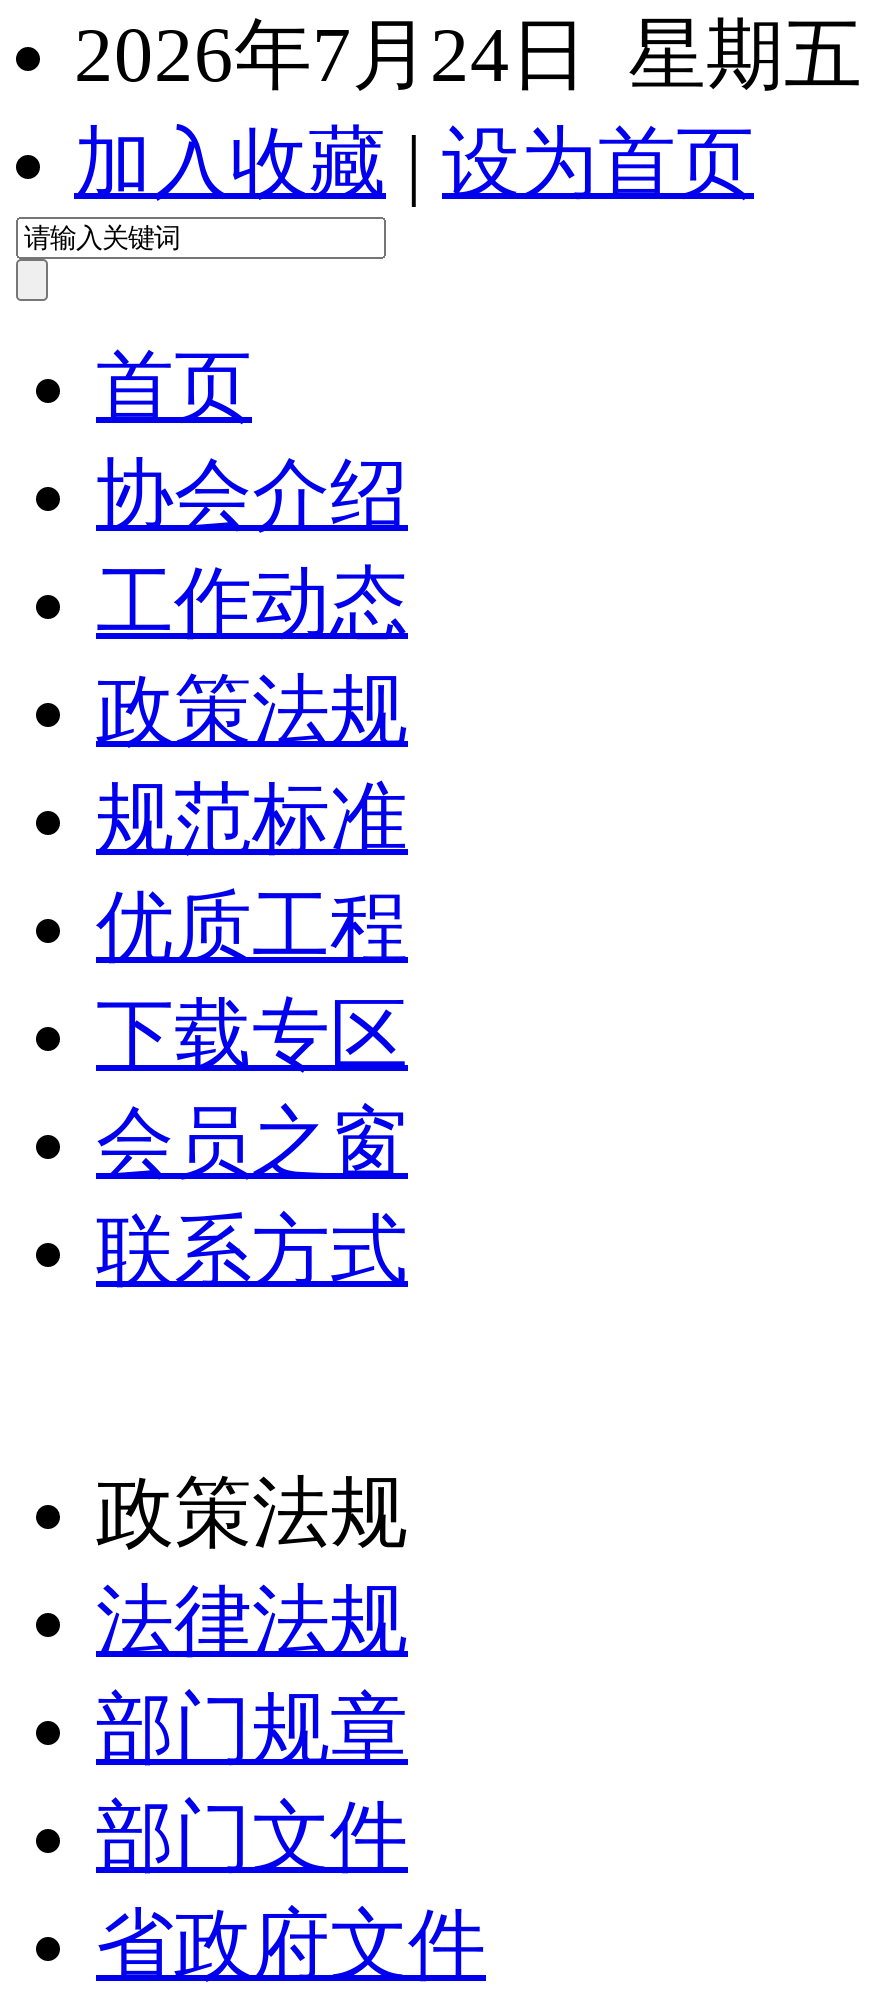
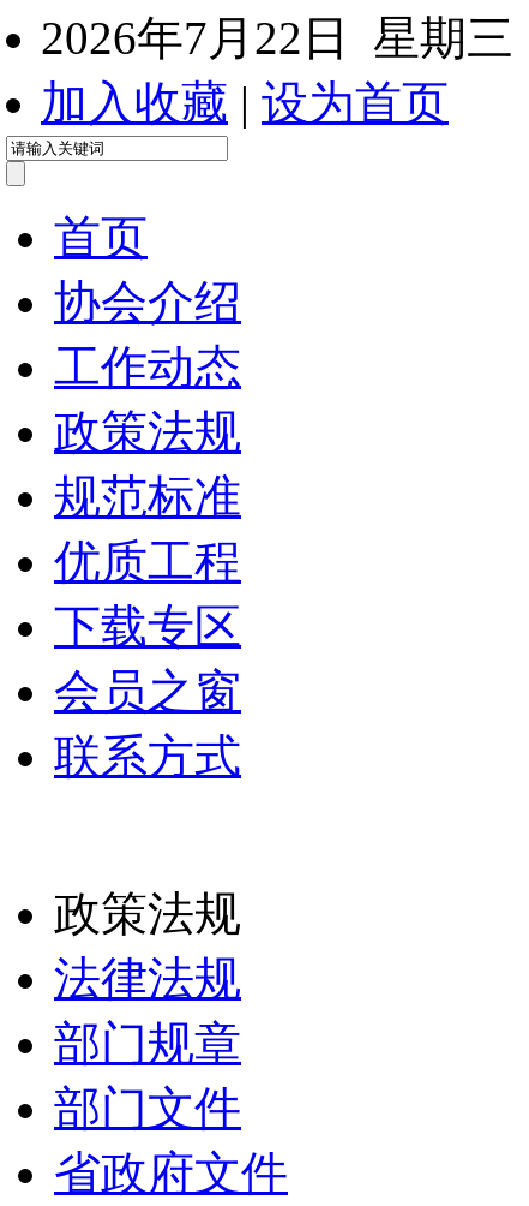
- 2026年7月24日 星期五
+ 2026年7月22日 星期三
